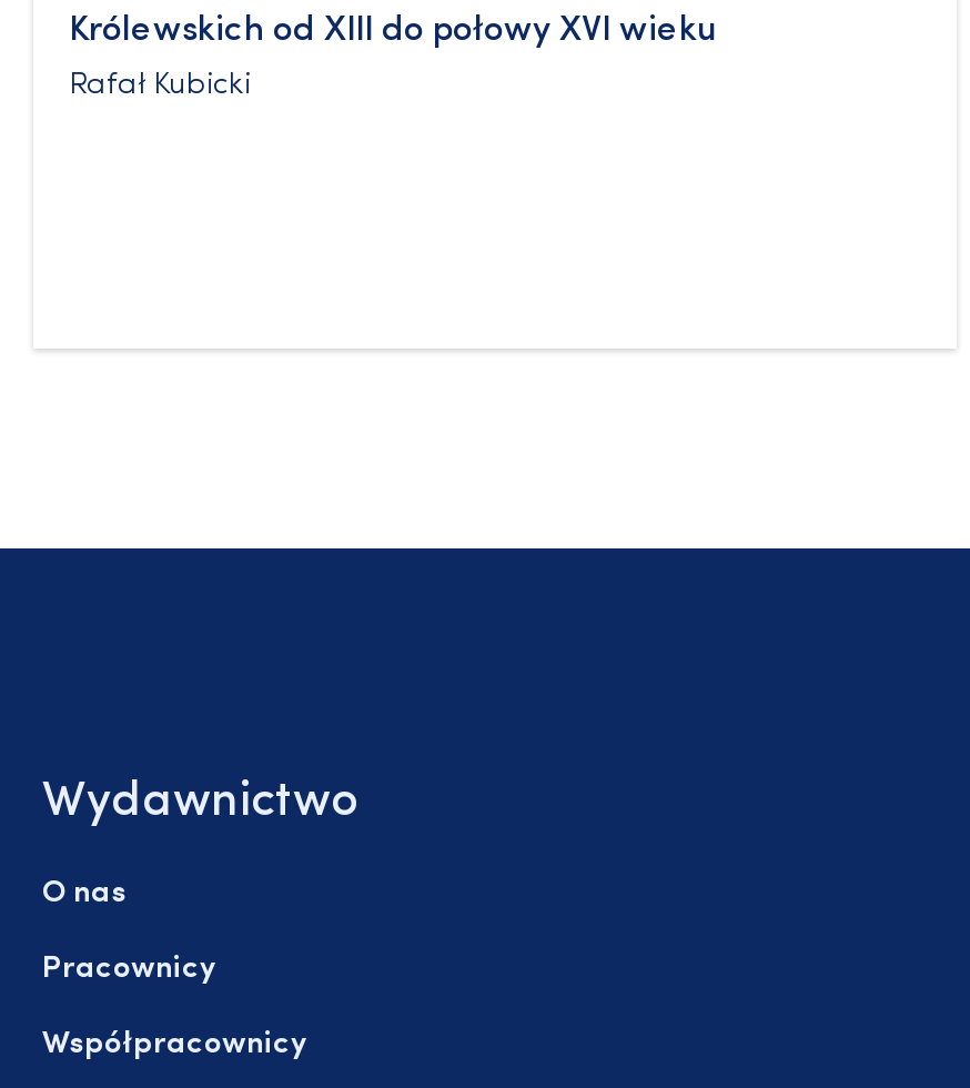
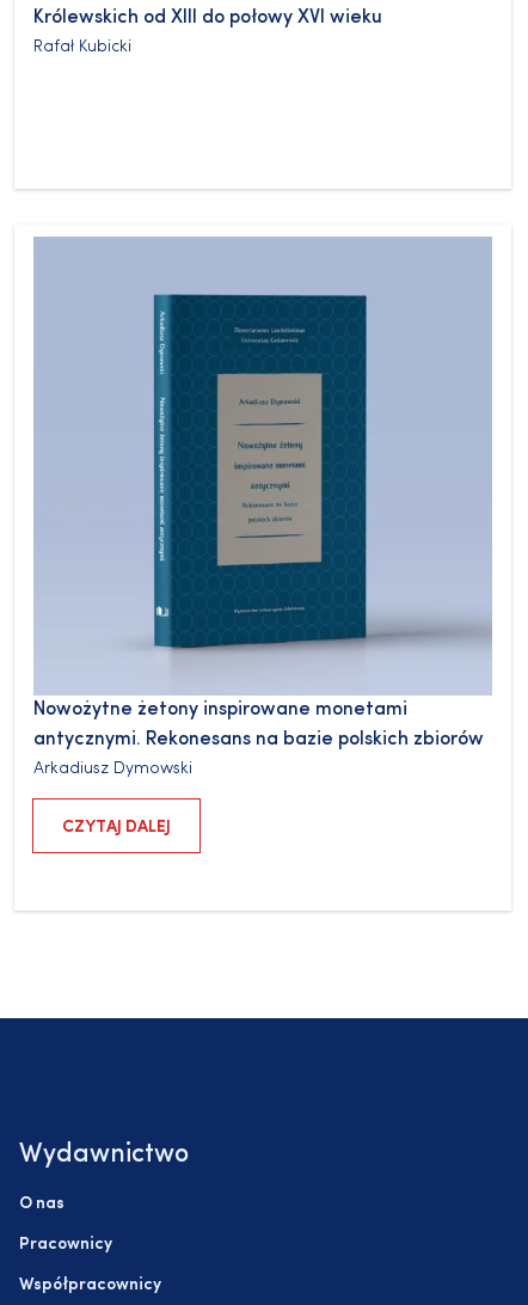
+ [image]
+ Nowożytne żetony inspirowane monetami
+ antycznymi. Rekonesans na bazie polskich zbiorów
+ Arkadiusz Dymowski
+ CZYTAJ DALEJ
